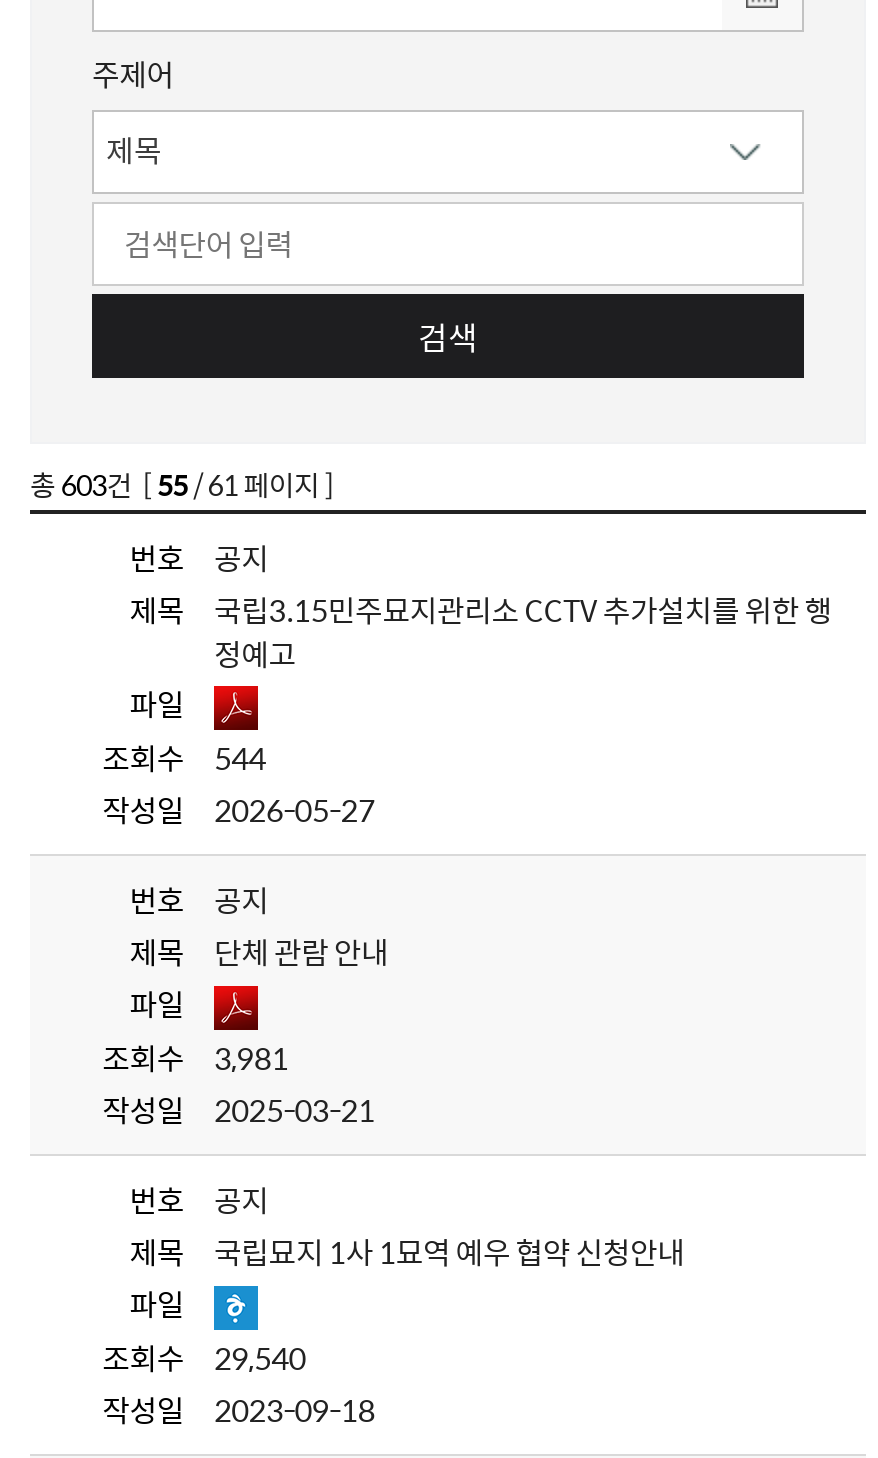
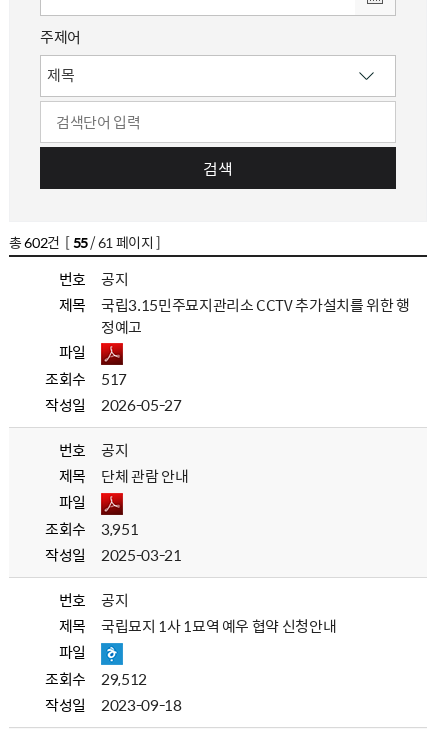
- 총 603건 [55 / 61 페이지 ]
+ 총 602건 [55 / 61 페이지 ]

- 조회수 544
+ 조회수 517

- 조회수 3,981
+ 조회수 3,951

- 조회수 29,540
+ 조회수 29,512
